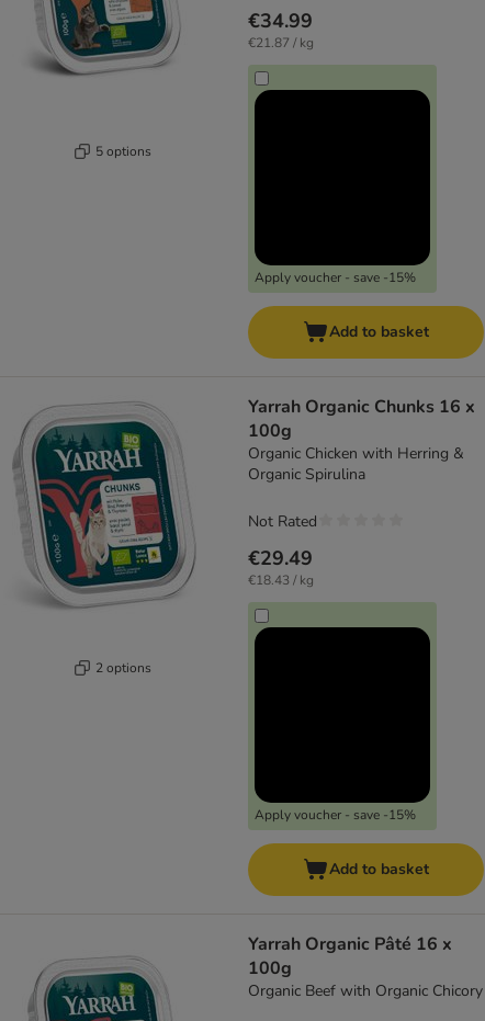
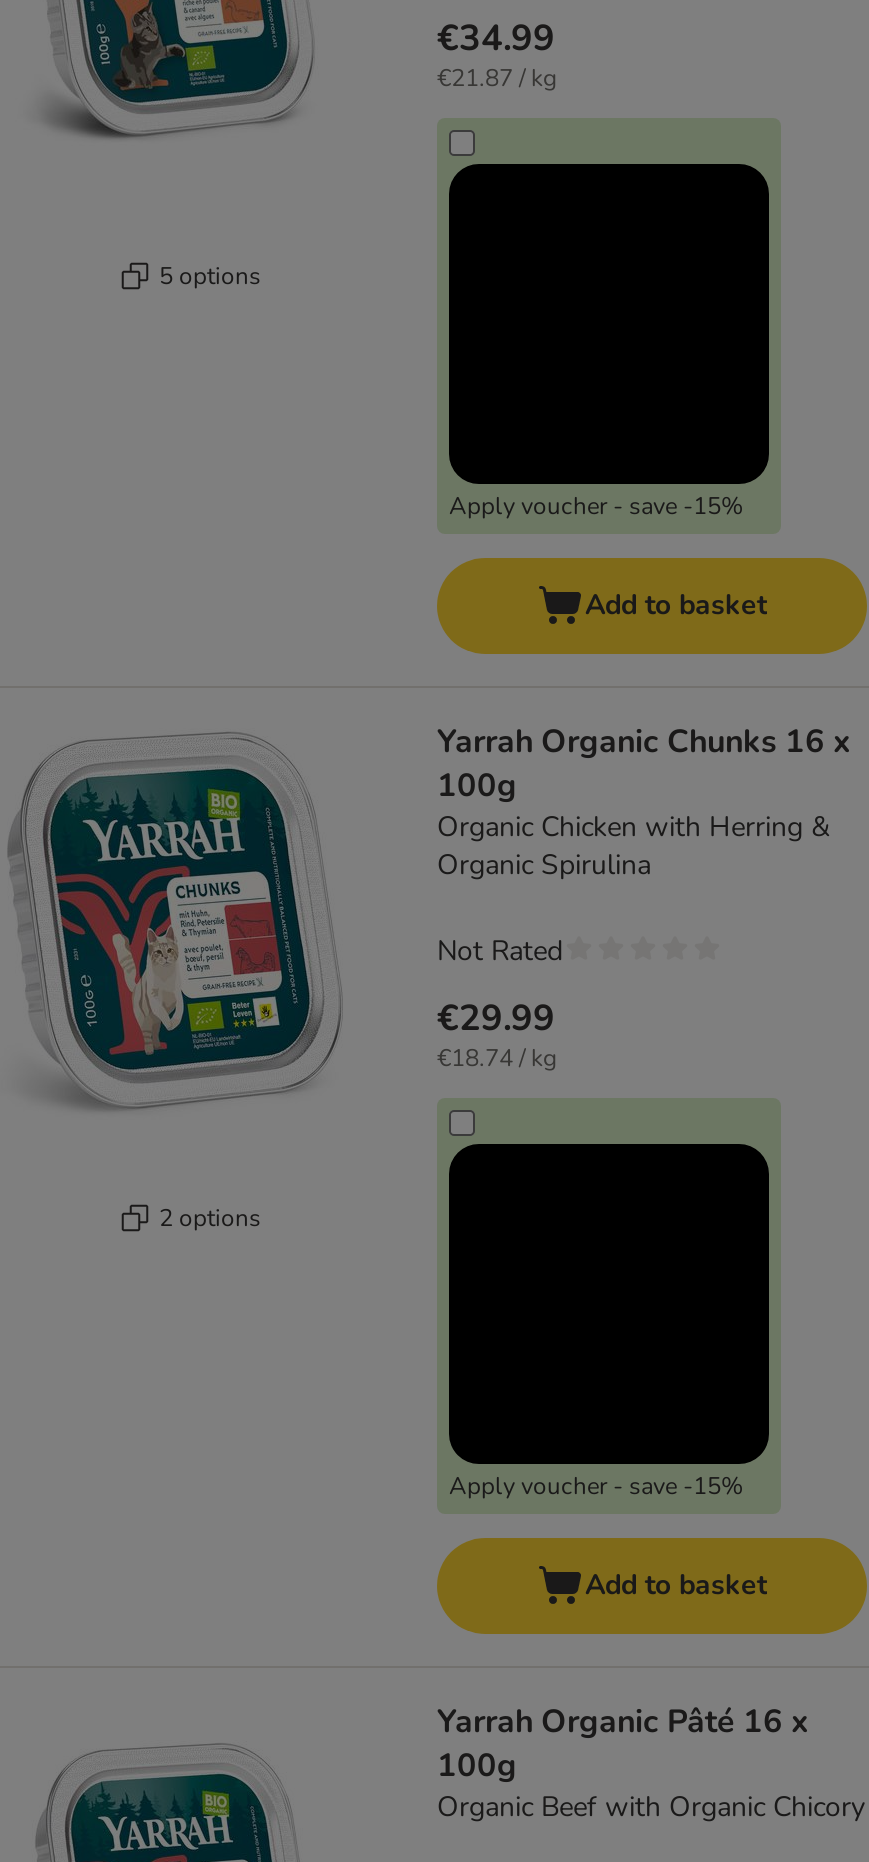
- €29.49
+ €29.99

- €18.43 / kg
+ €18.74 / kg
